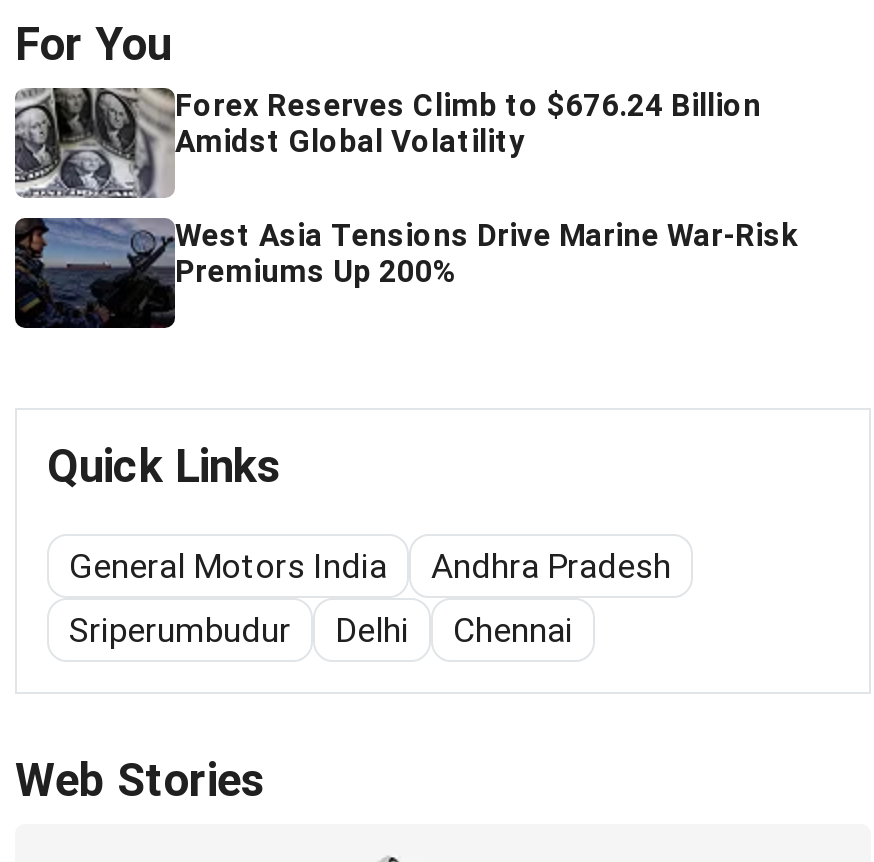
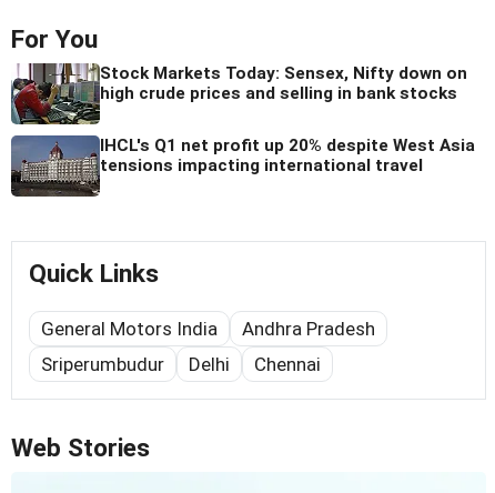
- [image]
- Forex Reserves Climb to $676.24 Billion
- Amidst Global Volatility
+ [image]
+ Stock Markets Today: Sensex, Nifty down on
+ high crude prices and selling in bank stocks

- [image]
- West Asia Tensions Drive Marine War-Risk
- Premiums Up 200%
+ [image]
+ IHCL's Q1 net profit up 20% despite West Asia
+ tensions impacting international travel
